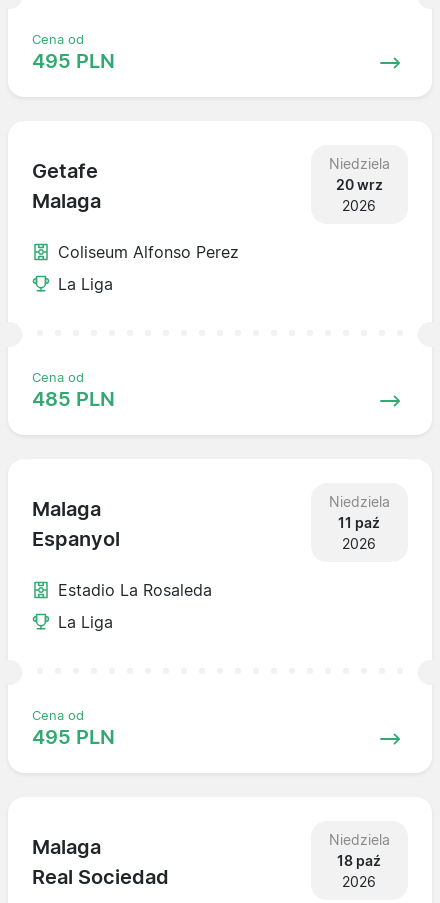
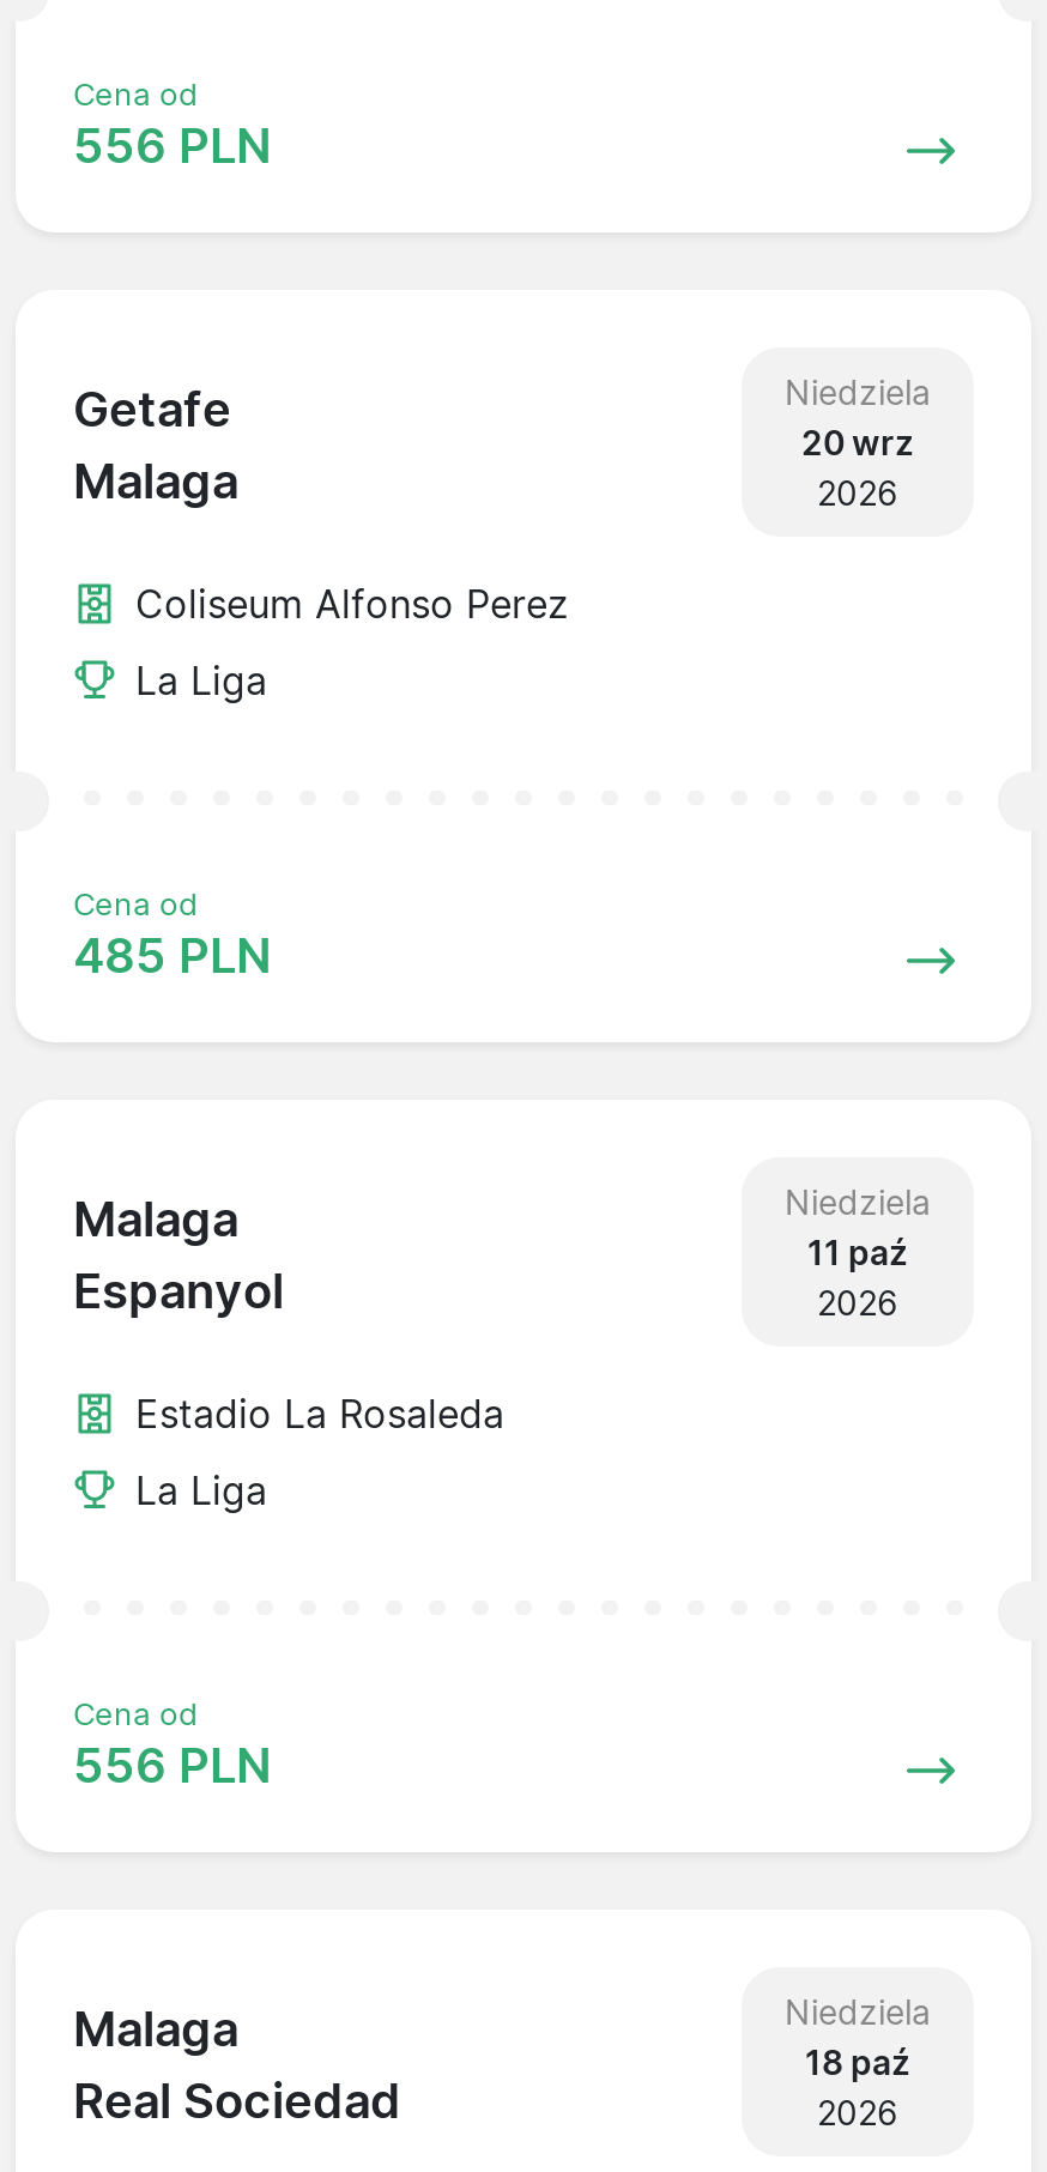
- 495 PLN
+ 556 PLN

- 495 PLN
+ 556 PLN
